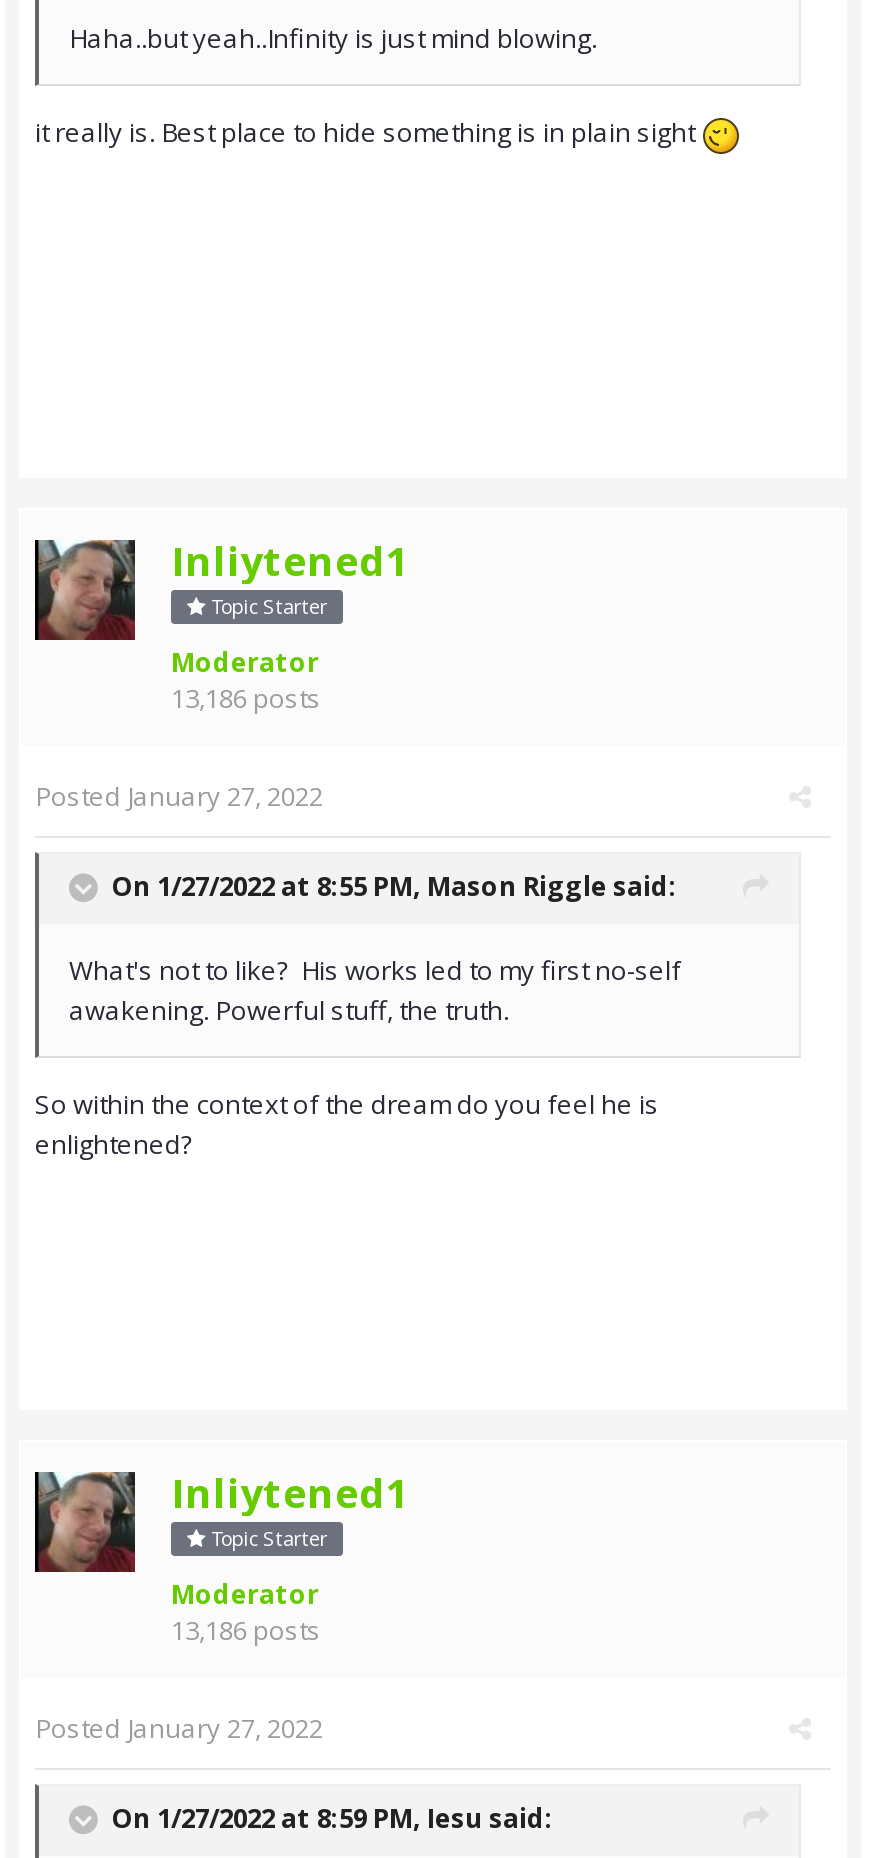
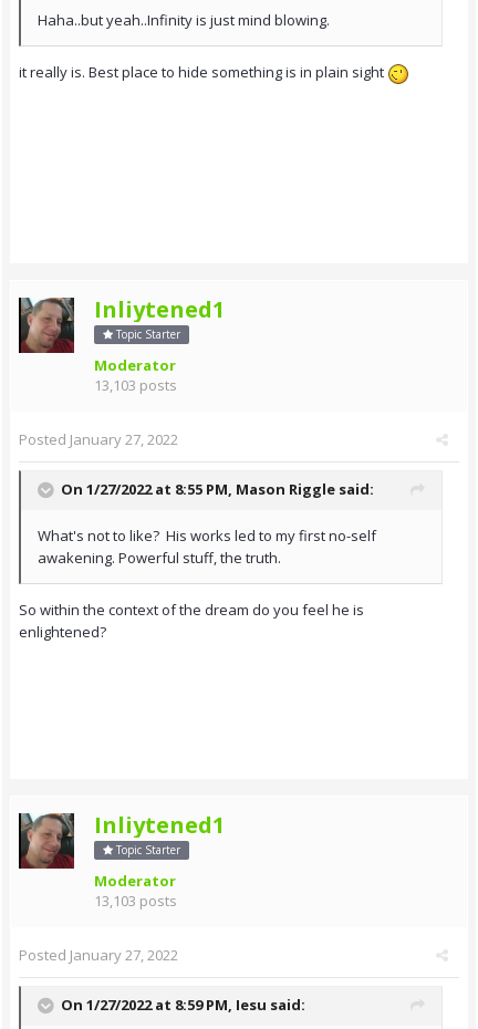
- 13,186 posts
+ 13,103 posts

- 13,186 posts
+ 13,103 posts
